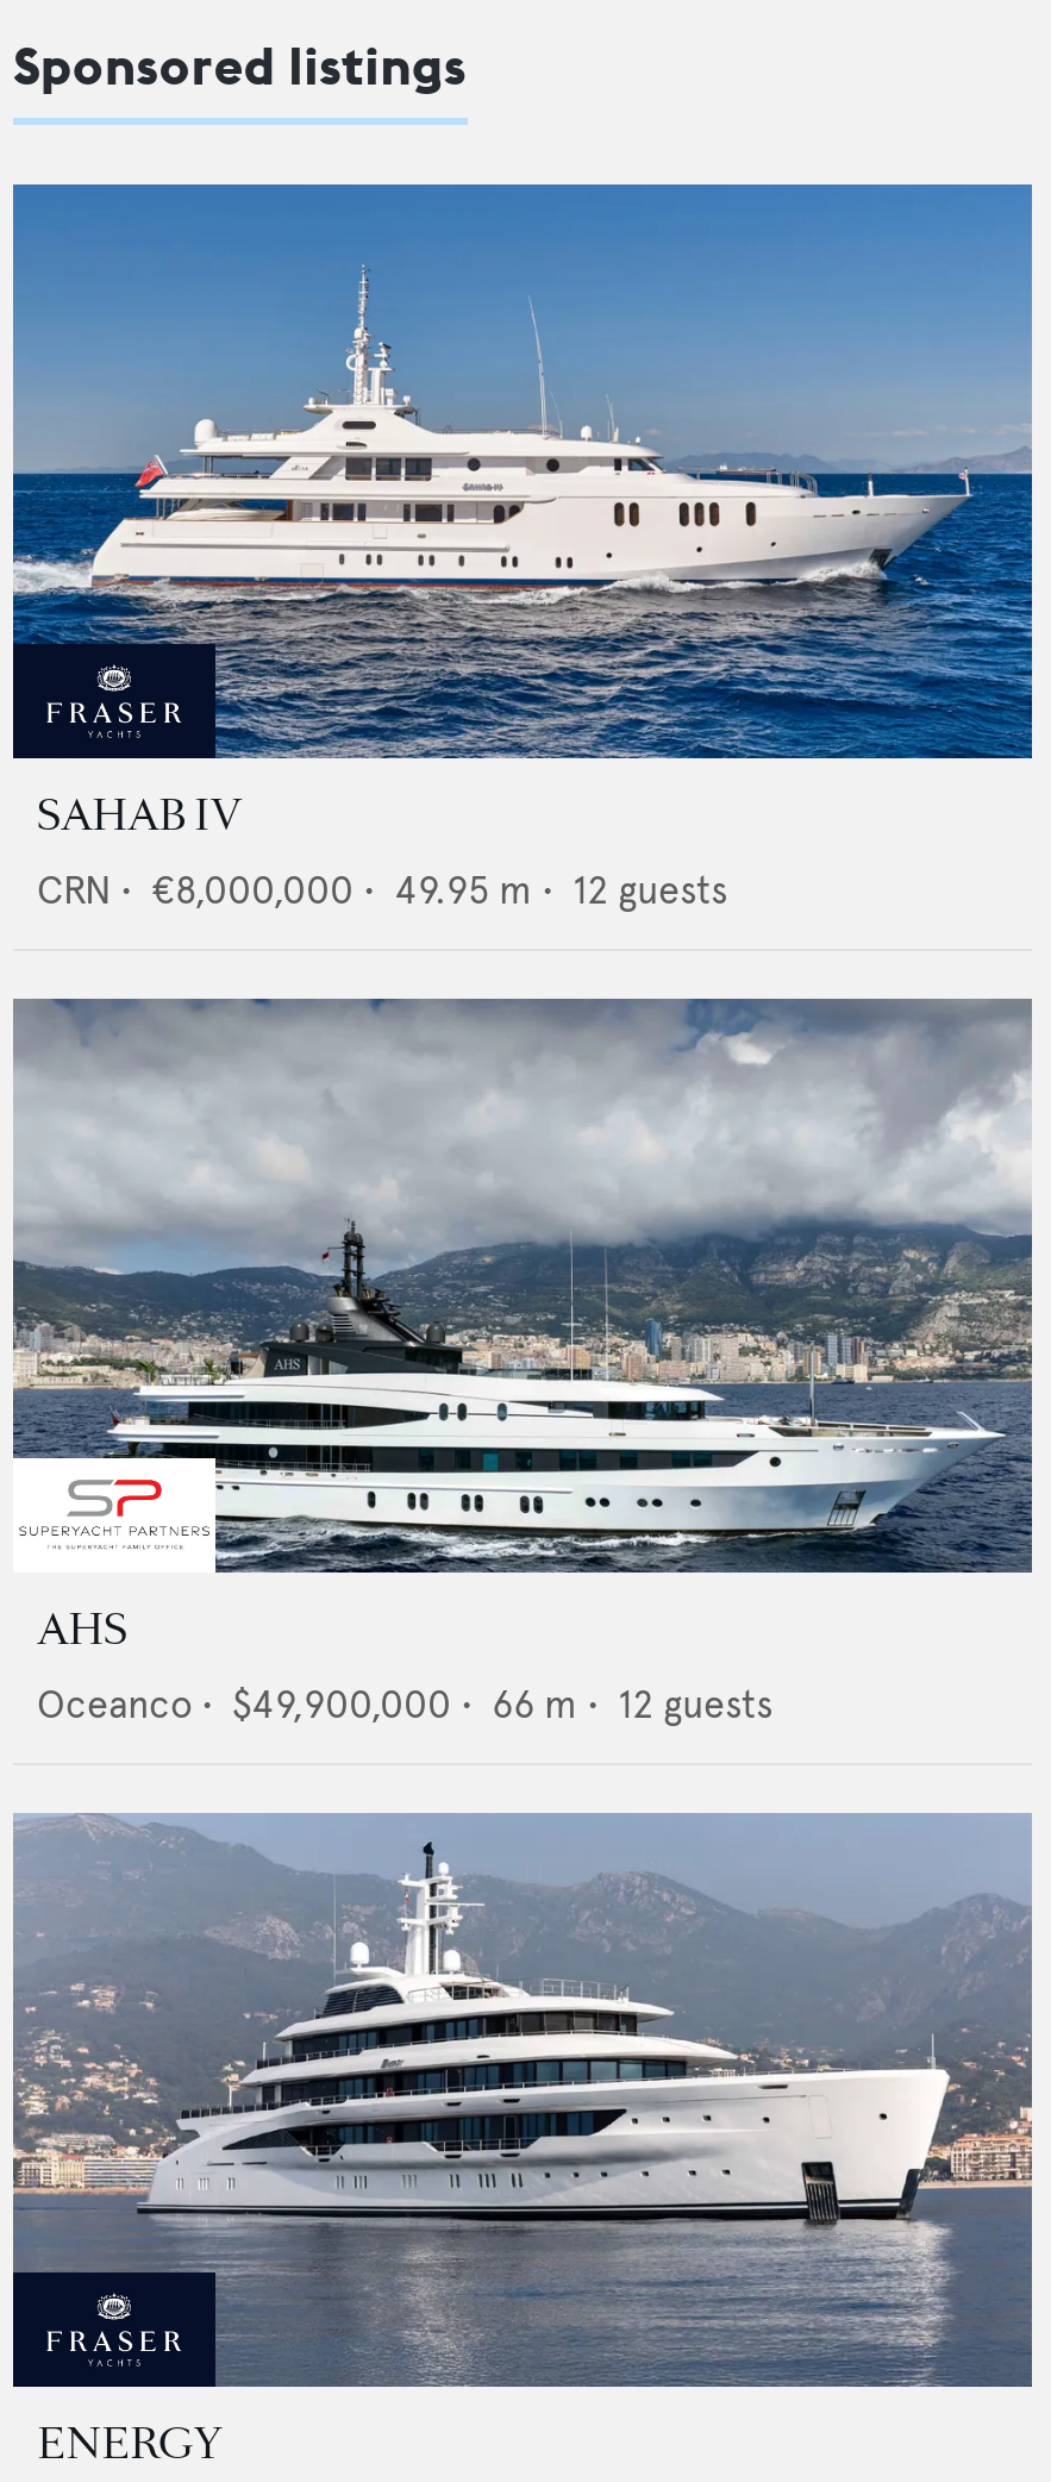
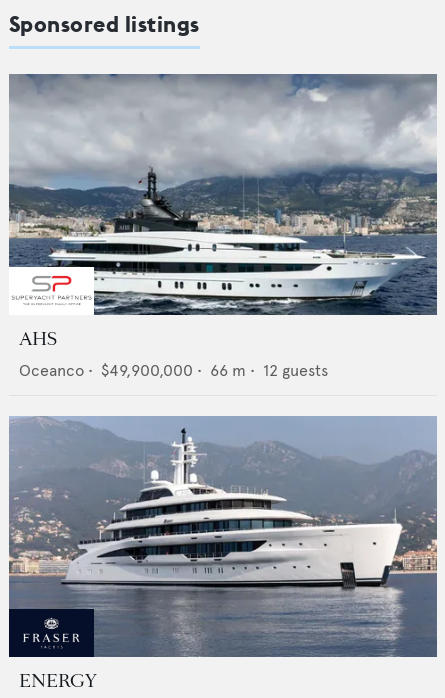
- [image]
- SAHAB IV
- CRN • €8,000,000 • 49.95 m • 12 guests
